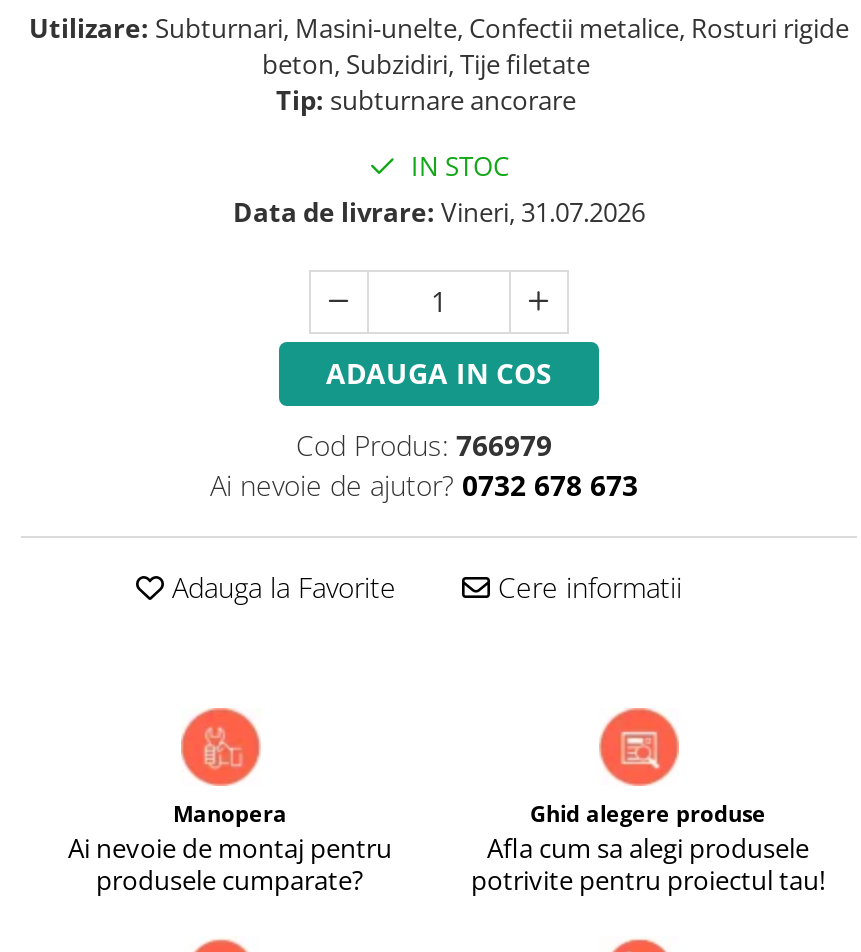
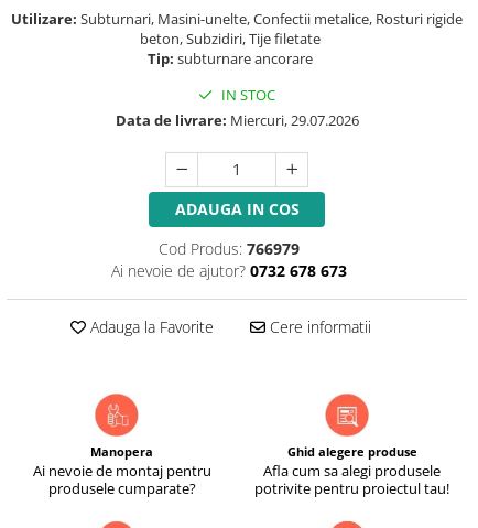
- Data de livrare: Vineri, 31.07.2026
+ Data de livrare: Miercuri, 29.07.2026
